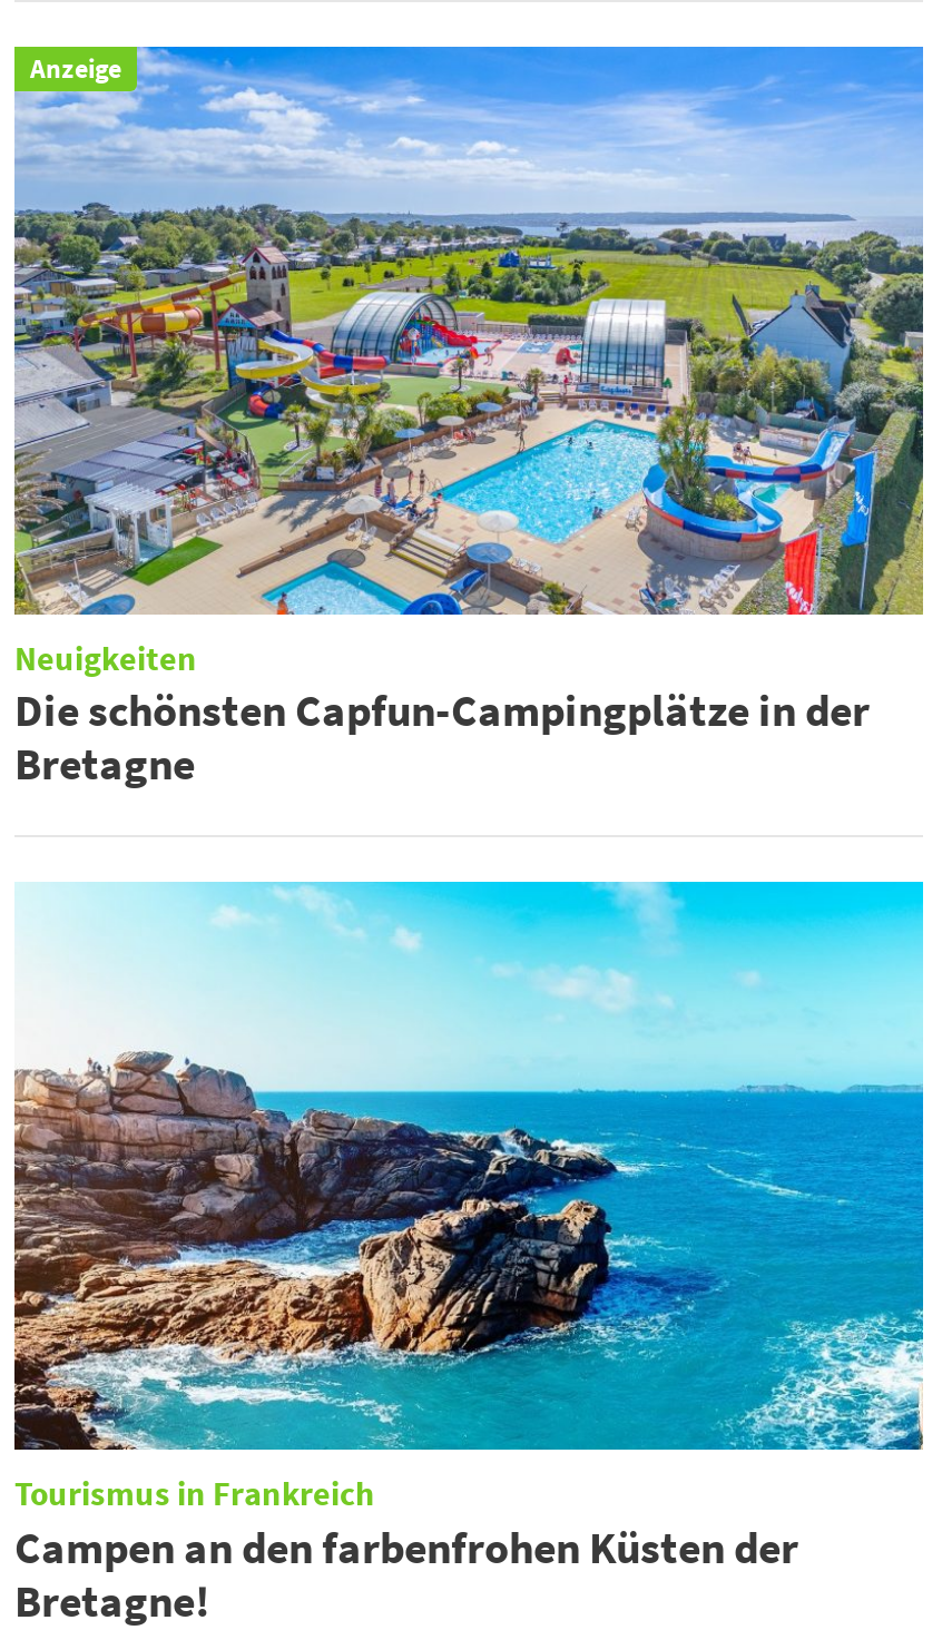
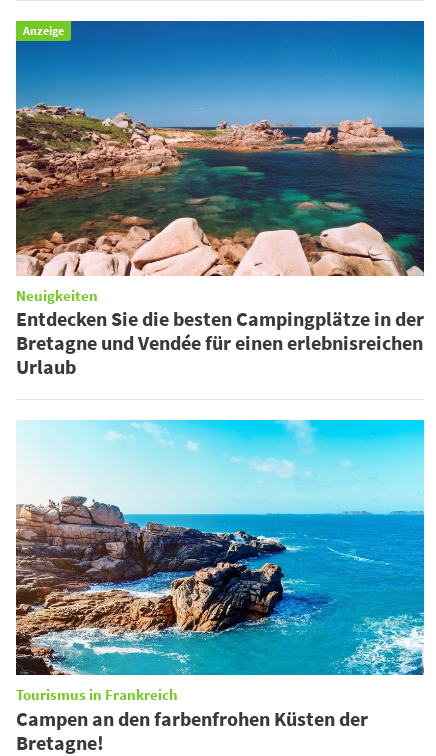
- [image]
- Die schönsten Capfun-Campingplätze in der
- Bretagne
+ [image]
+ Entdecken Sie die besten Campingplätze in der
+ Bretagne und Vendée für einen erlebnisreichen
+ Urlaub
